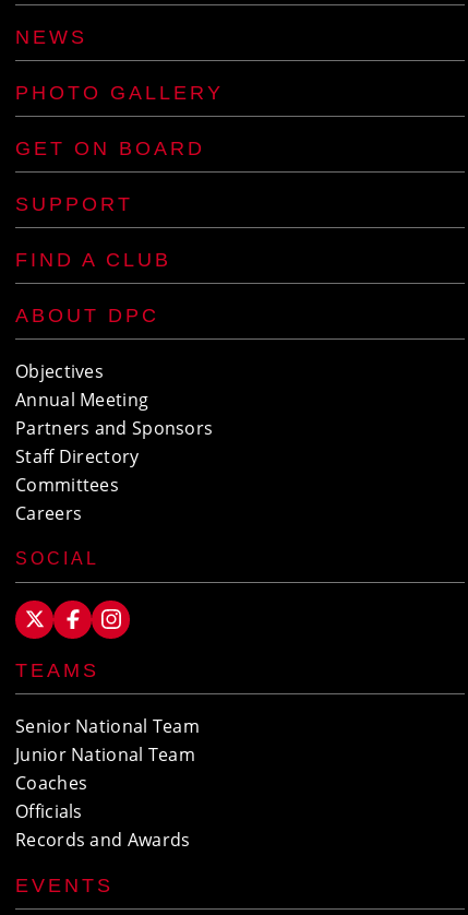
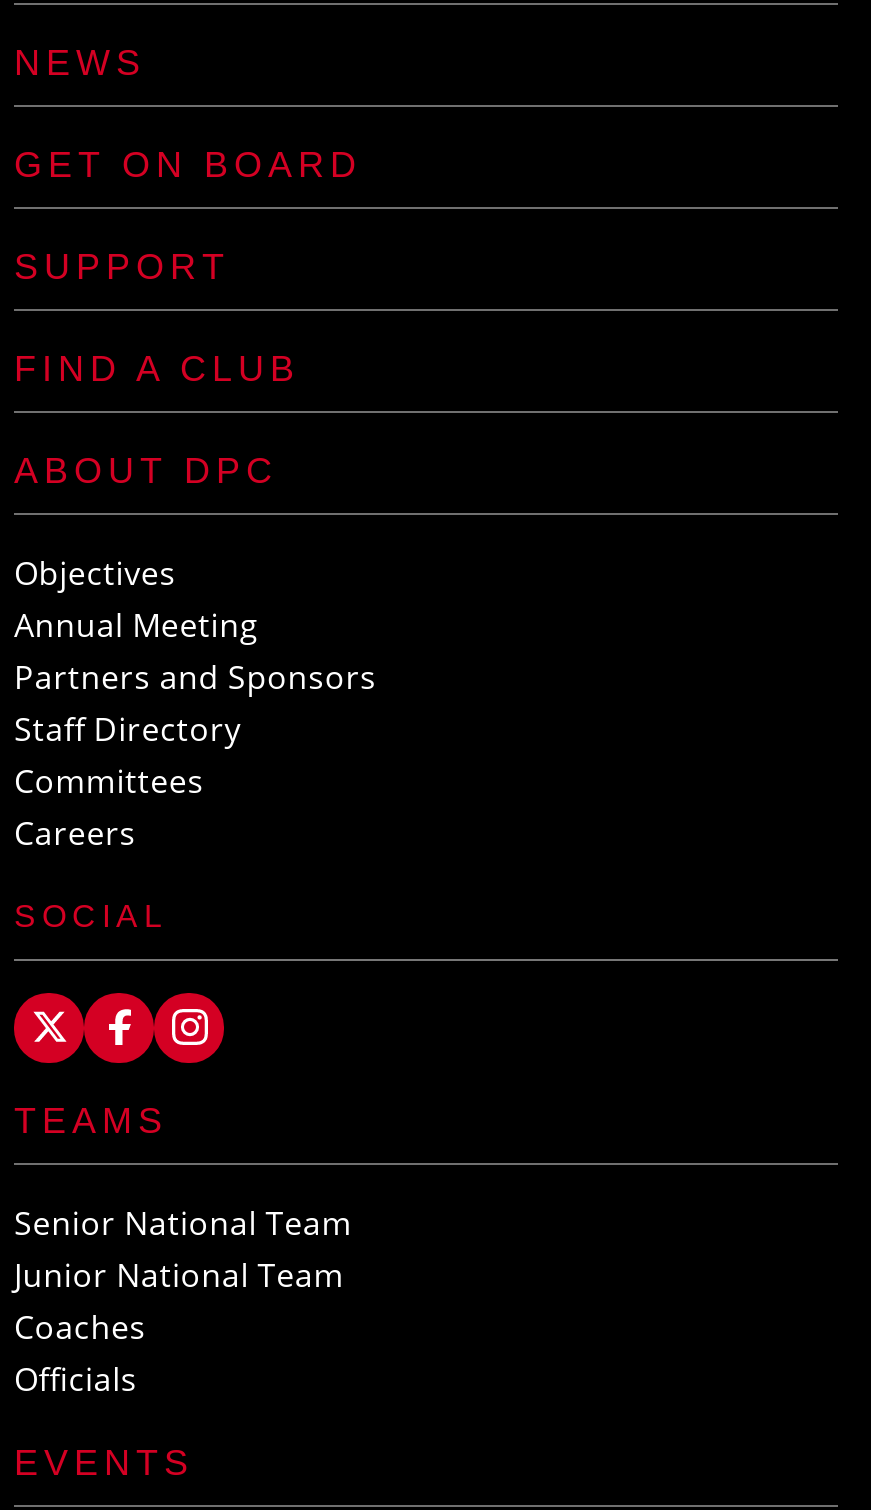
- PHOTO GALLERY

- Records and Awards
